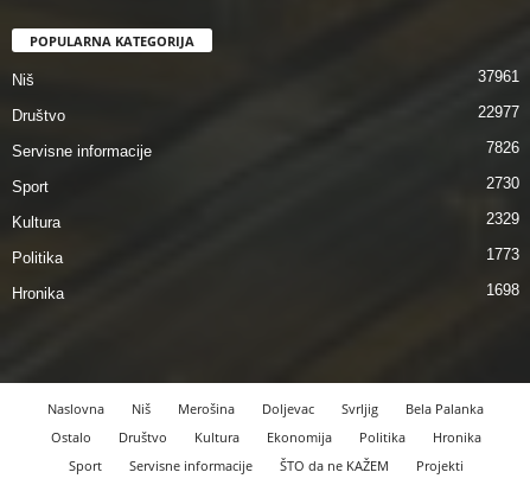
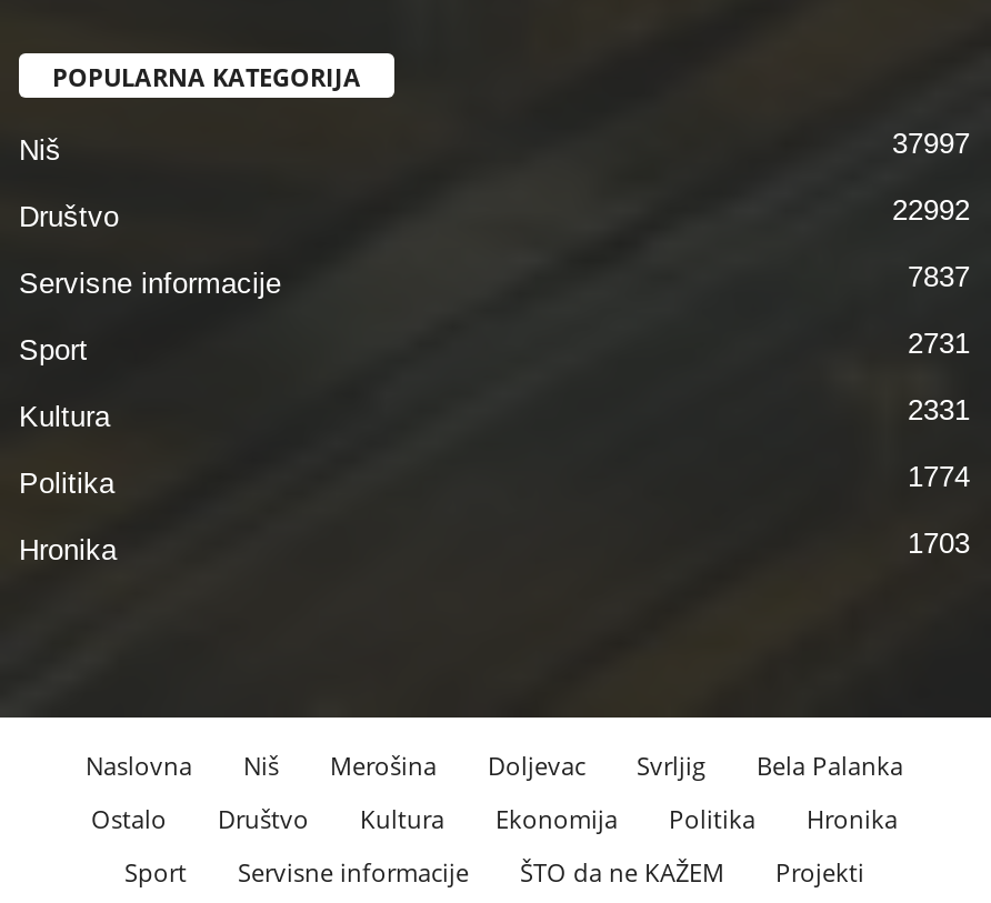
- 37961
+ 37997

- 22977
+ 22992

- 7826
+ 7837

- 2730
+ 2731

- 2329
+ 2331

- 1773
+ 1774

- 1698
+ 1703
